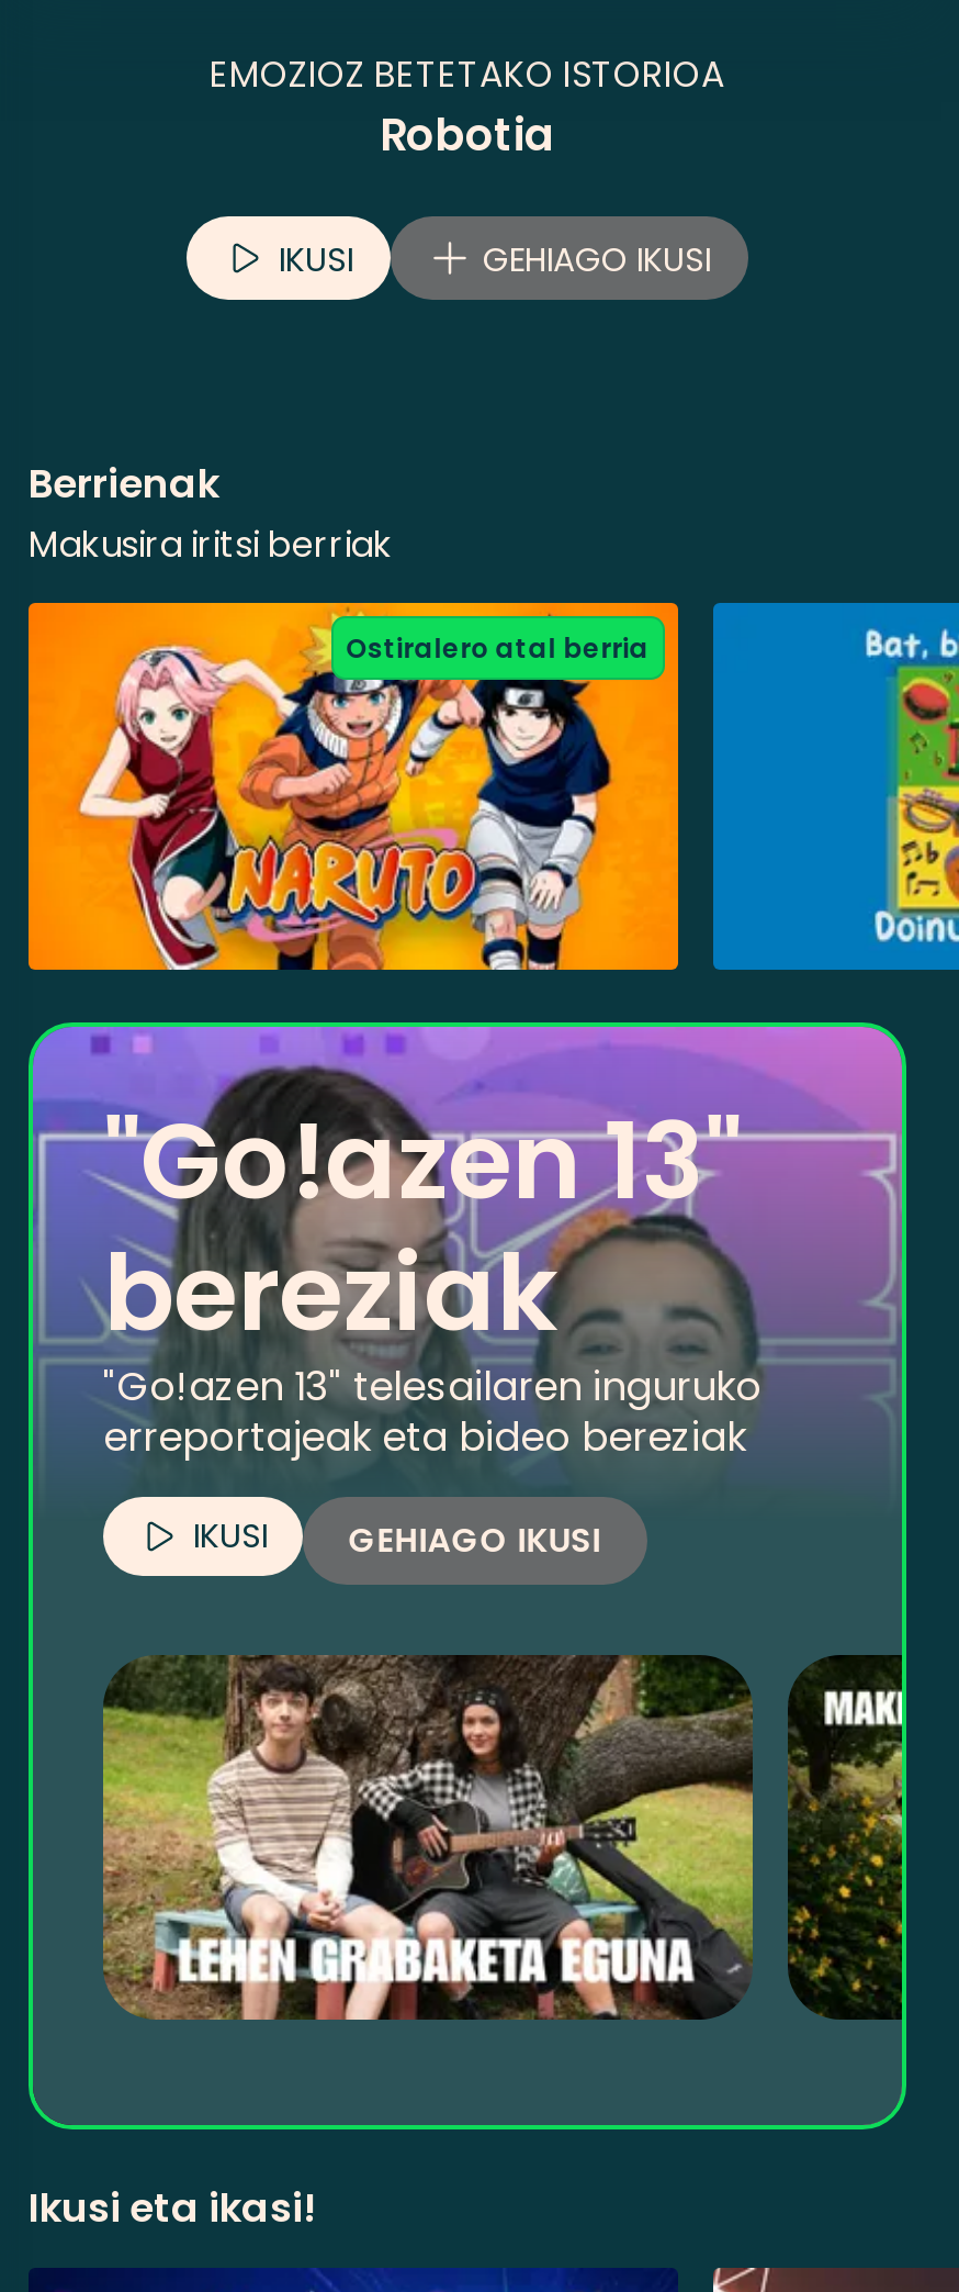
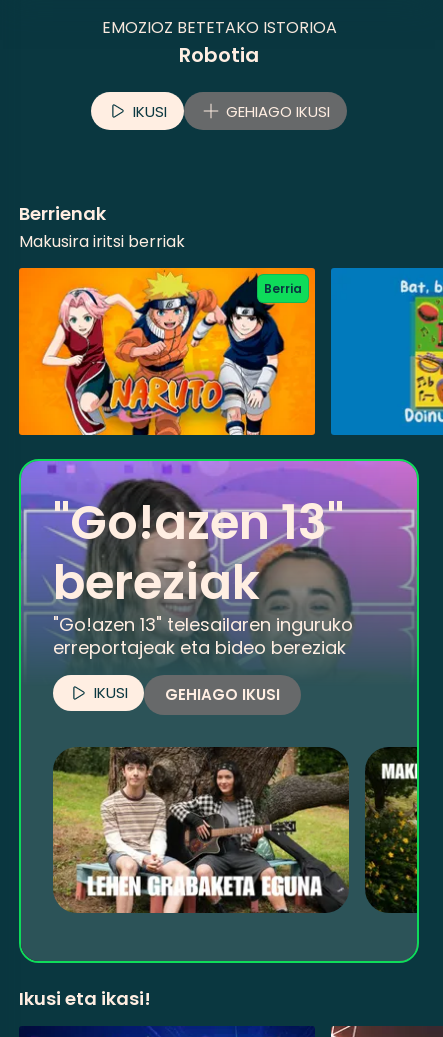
- Ostiralero atal berria
+ Berria
